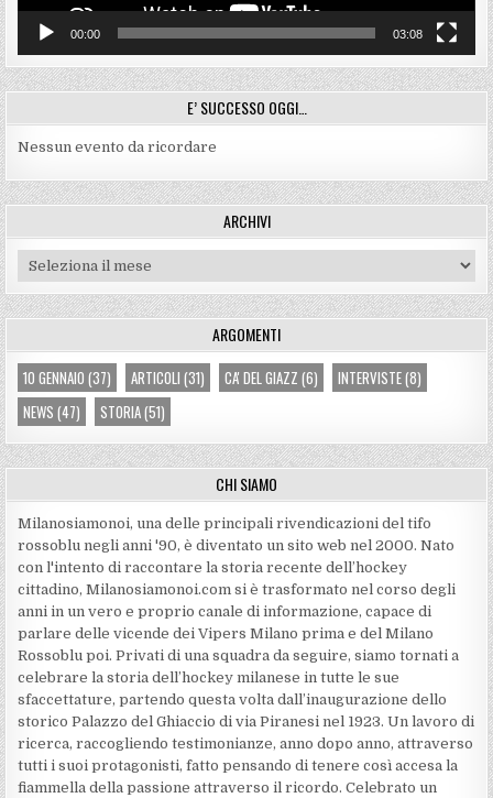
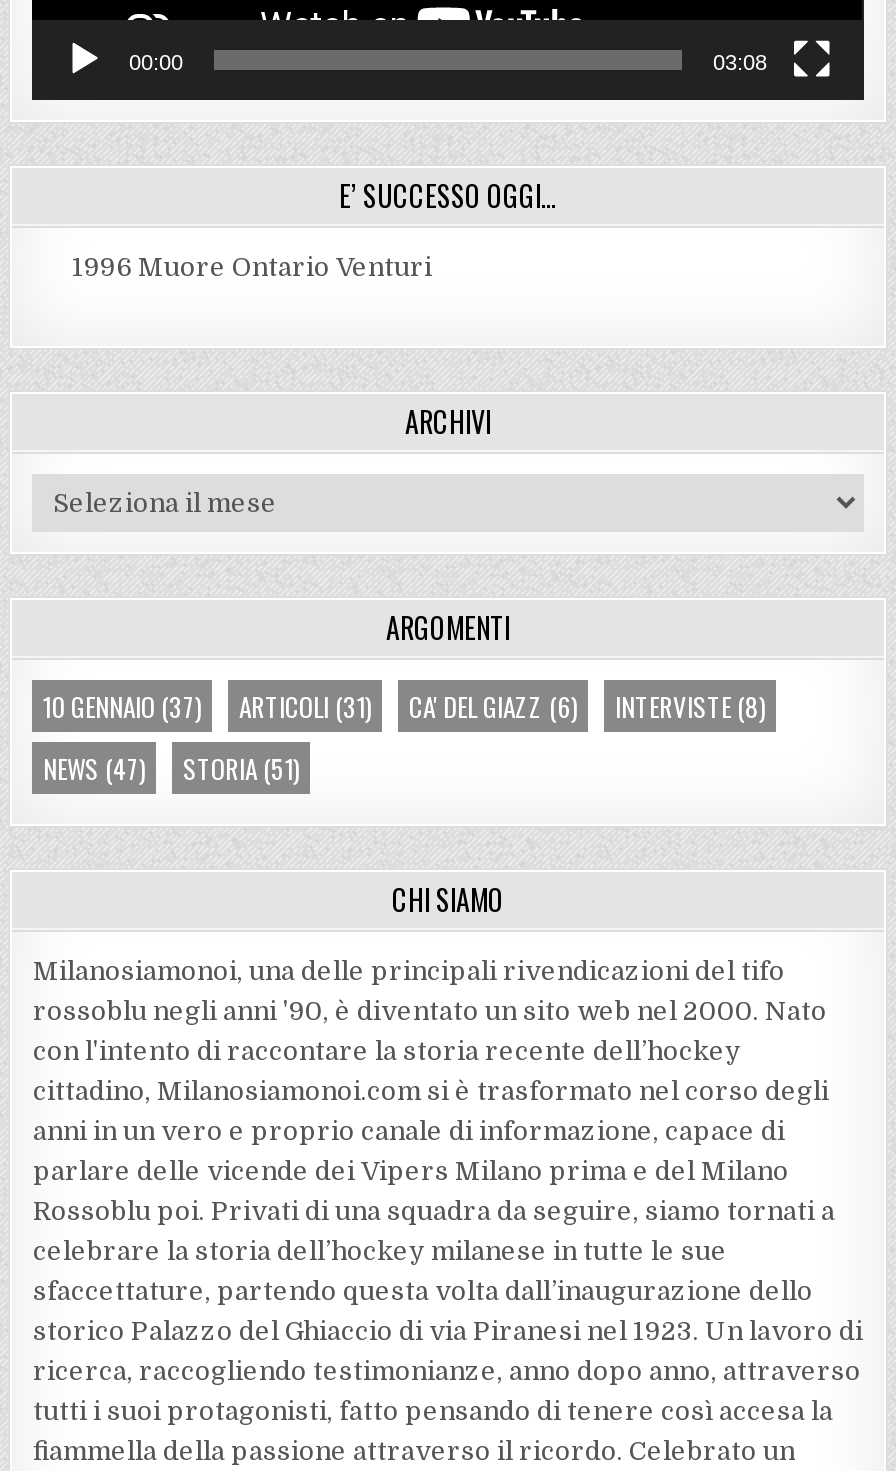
- Nessun evento da ricordare
+ 1996 Muore Ontario Venturi
